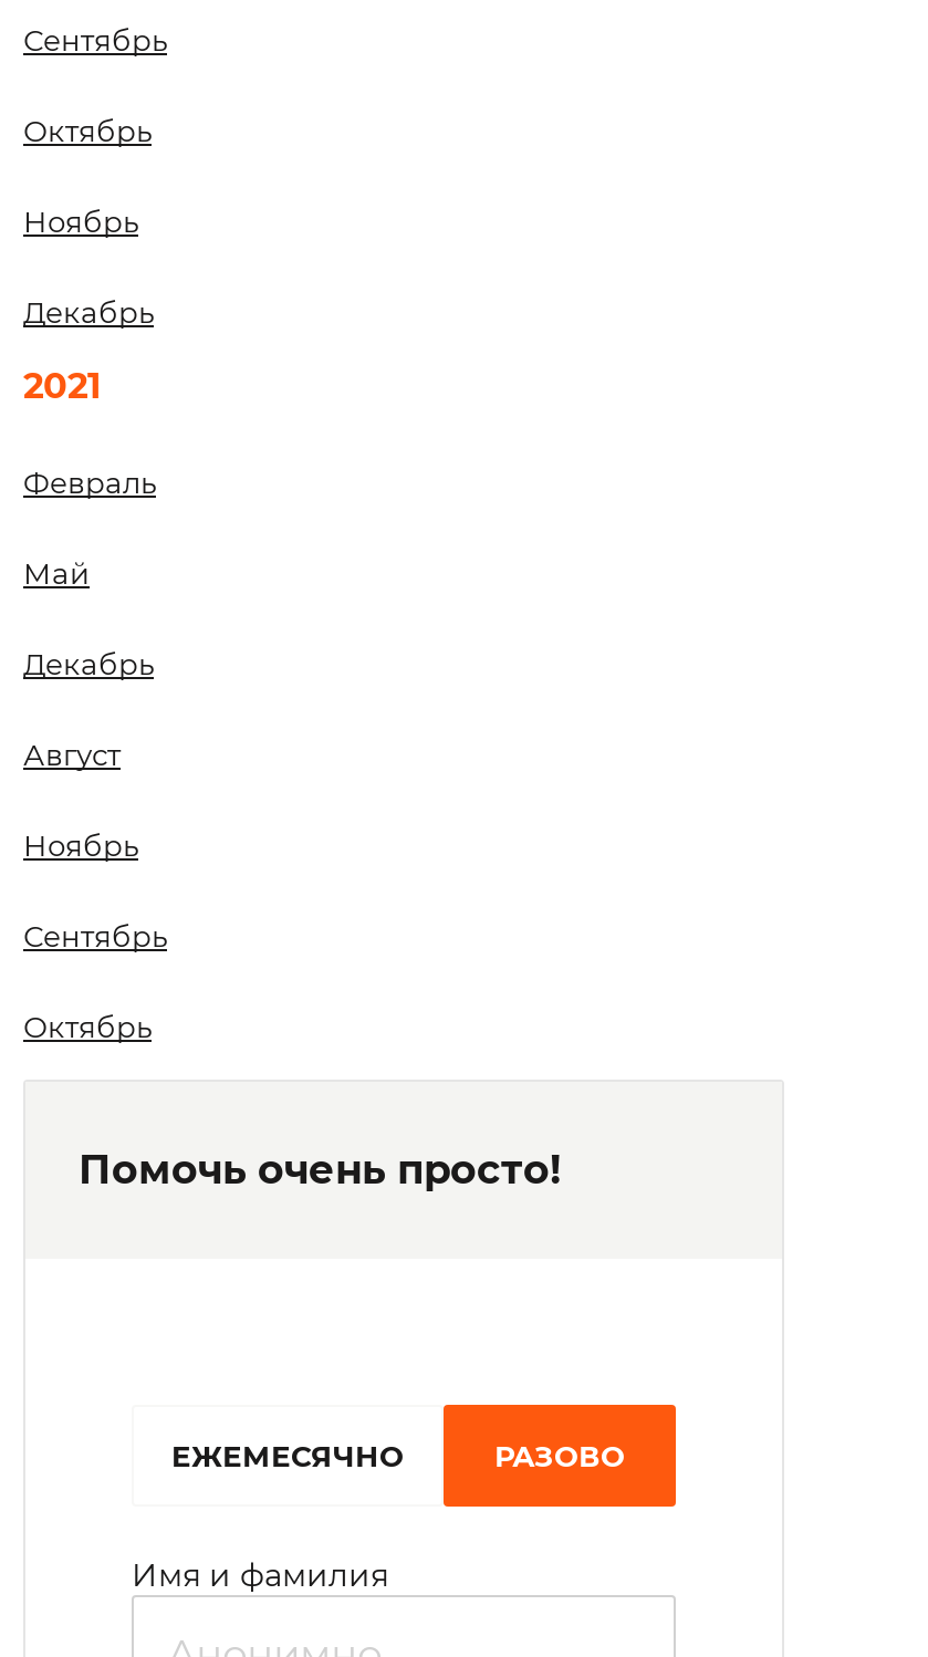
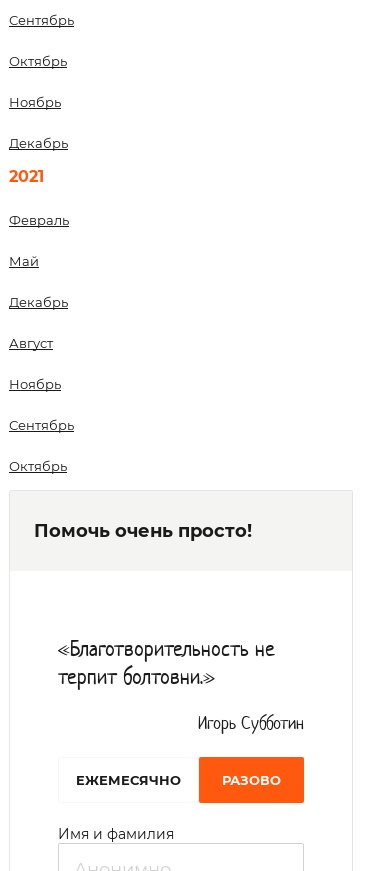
+ «Благотворительность не
+ терпит болтовни.»
+ Игорь Субботин
